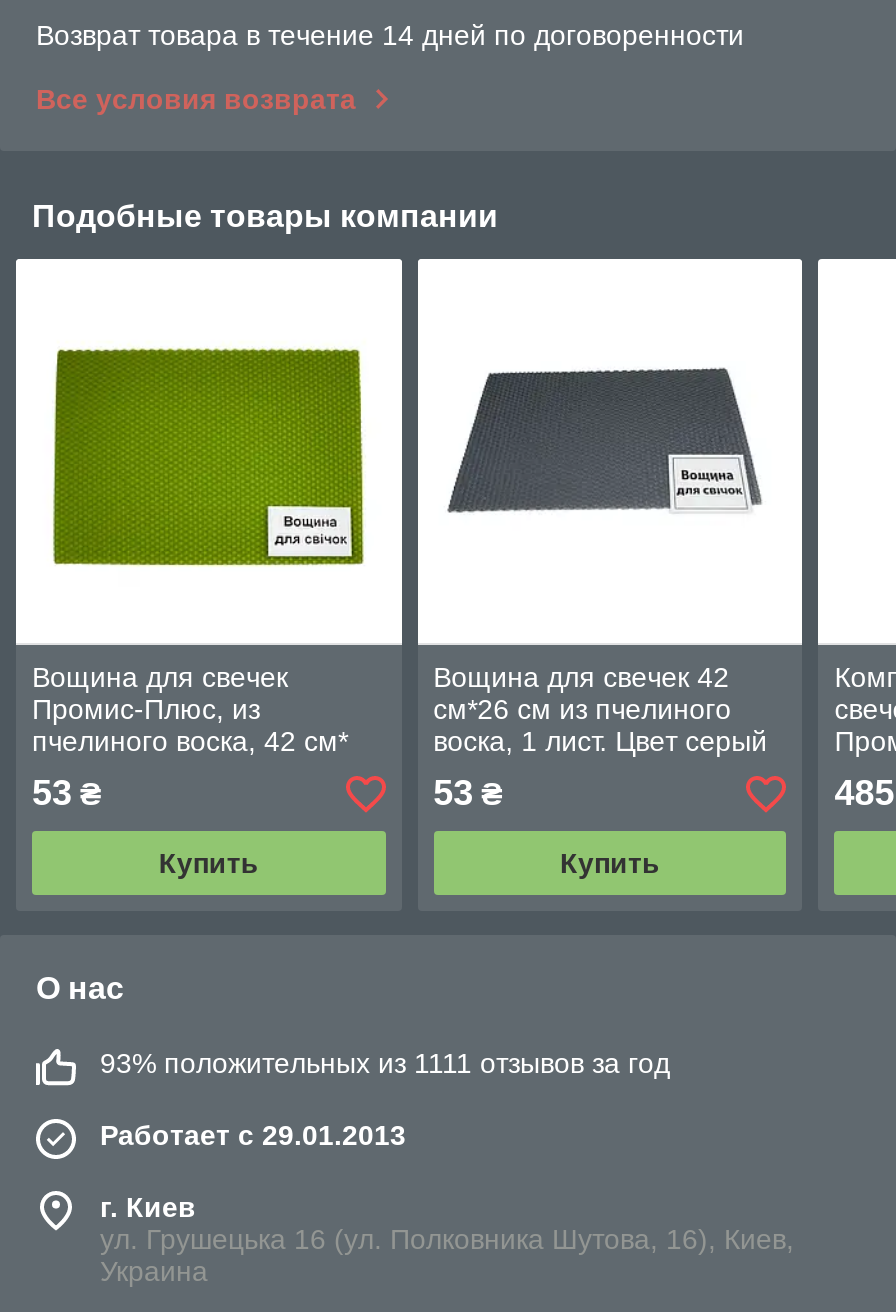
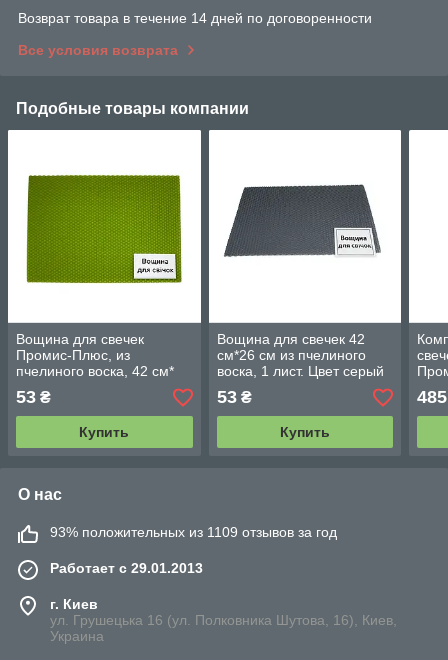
- 93% положительных из 1111 отзывов за год
+ 93% положительных из 1109 отзывов за год
